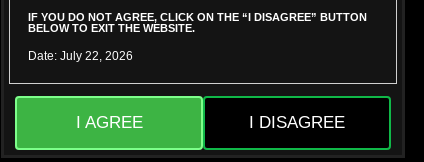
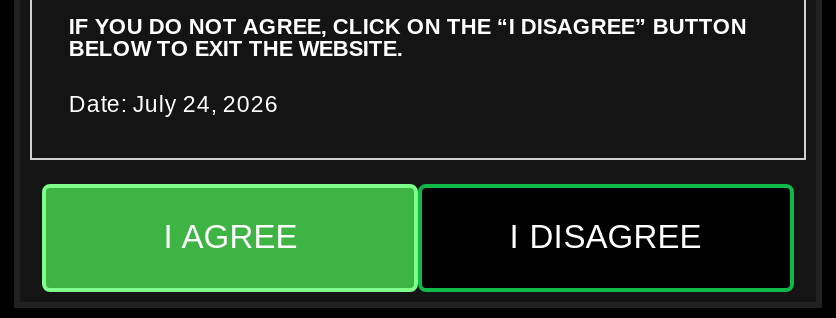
- Date: July 22, 2026
+ Date: July 24, 2026
